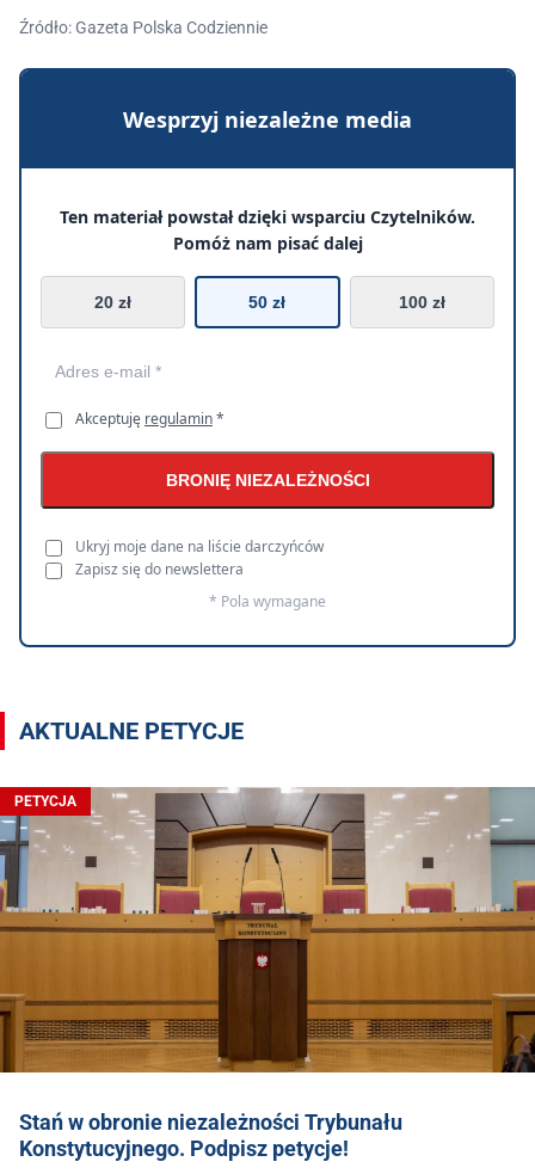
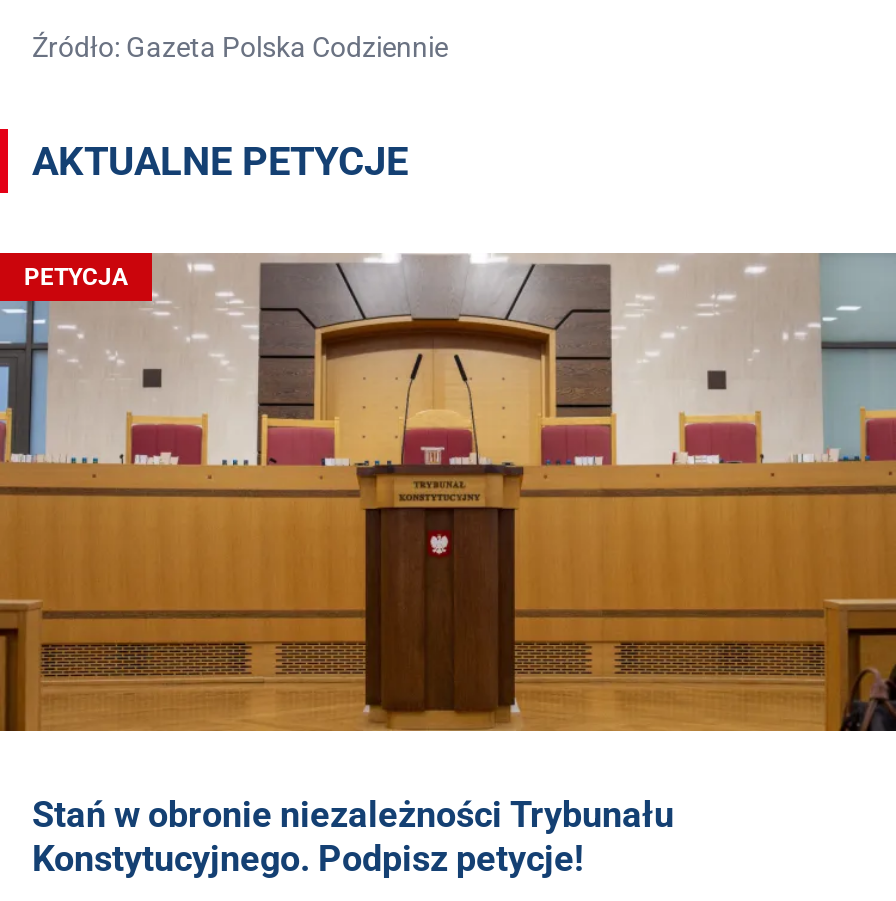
- [image]
- Wesprzyj niezależne media
- Ten materiał powstał dzięki wsparciu Czytelników.
- Pomóż nam pisać dalej
- 20 zł
- 50 zł
- 100 zł

- Akceptuję regulamin *
- BRONIĘ NIEZALEŻNOŚCI
- Ukryj moje dane na liście darczyńców
- Zapisz się do newslettera
- * Pola wymagane
